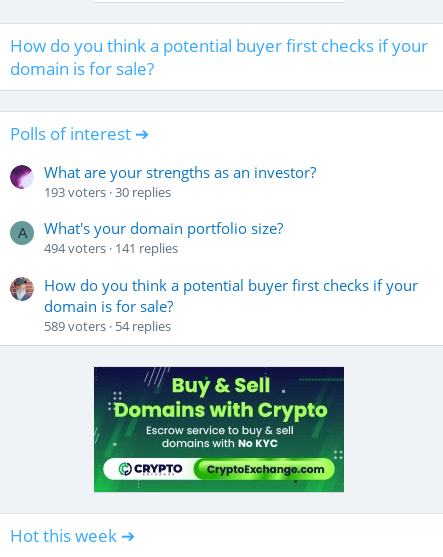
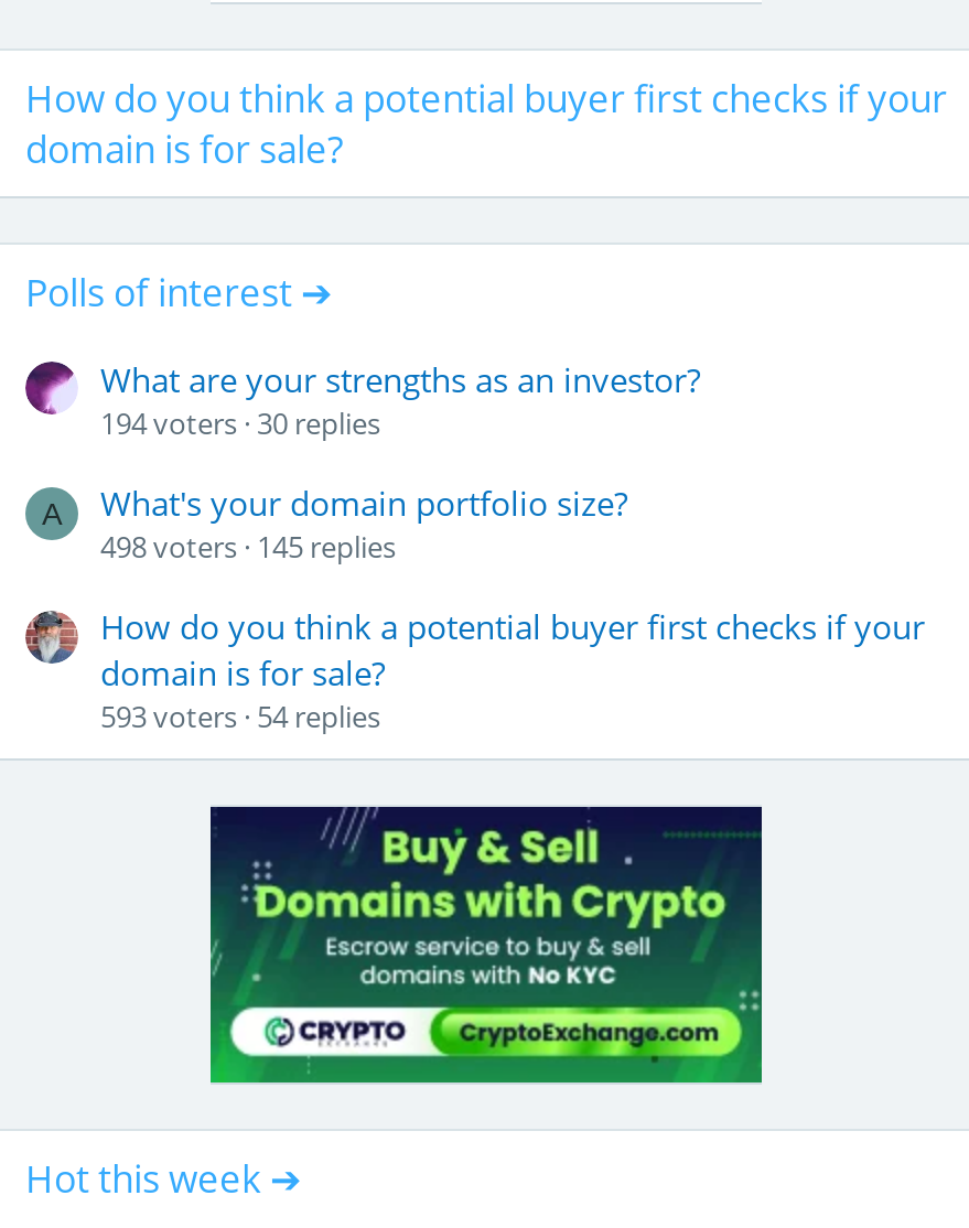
- 193 voters 30 replies
+ 194 voters 30 replies

- 494 voters 141 replies
+ 498 voters 145 replies

- 589 voters 54 replies
+ 593 voters 54 replies
